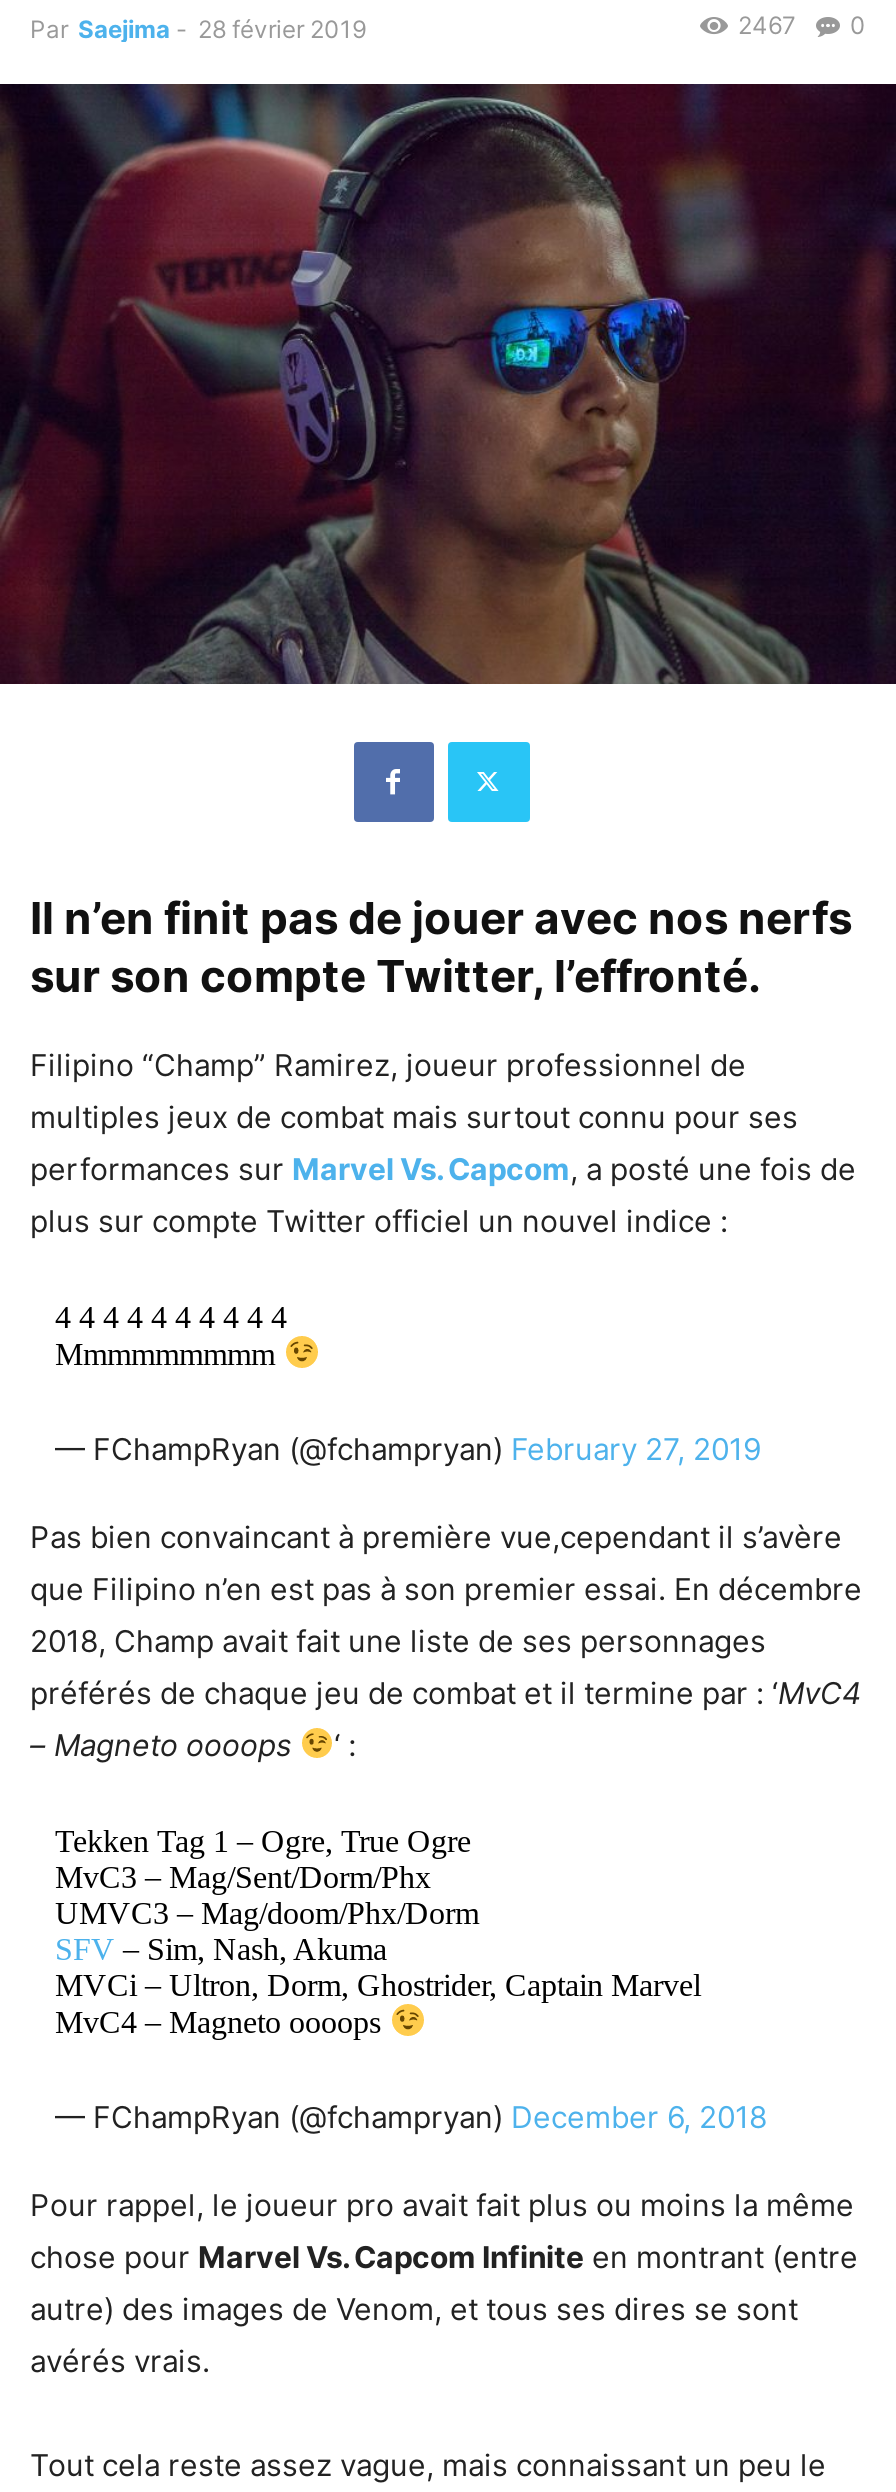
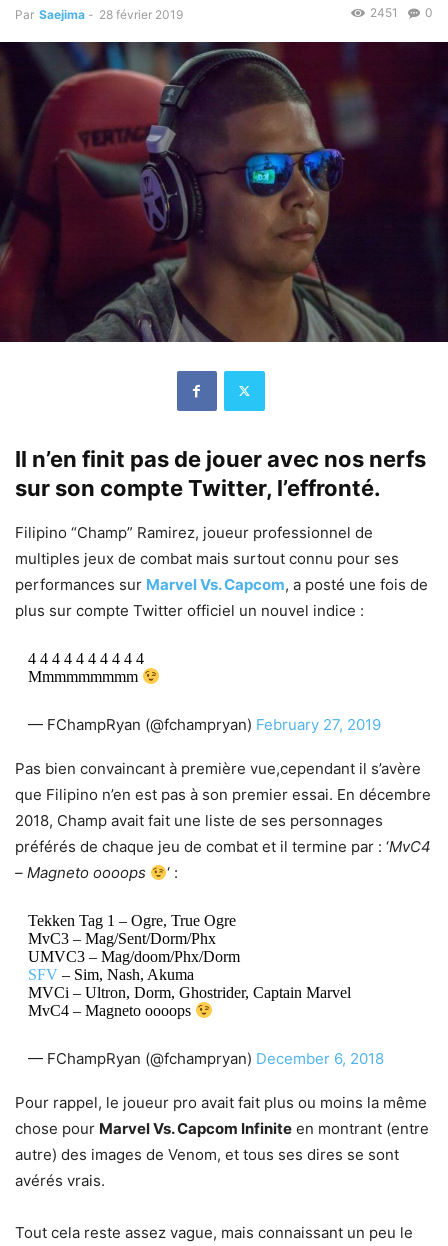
- 2467 0
+ 2451 0
